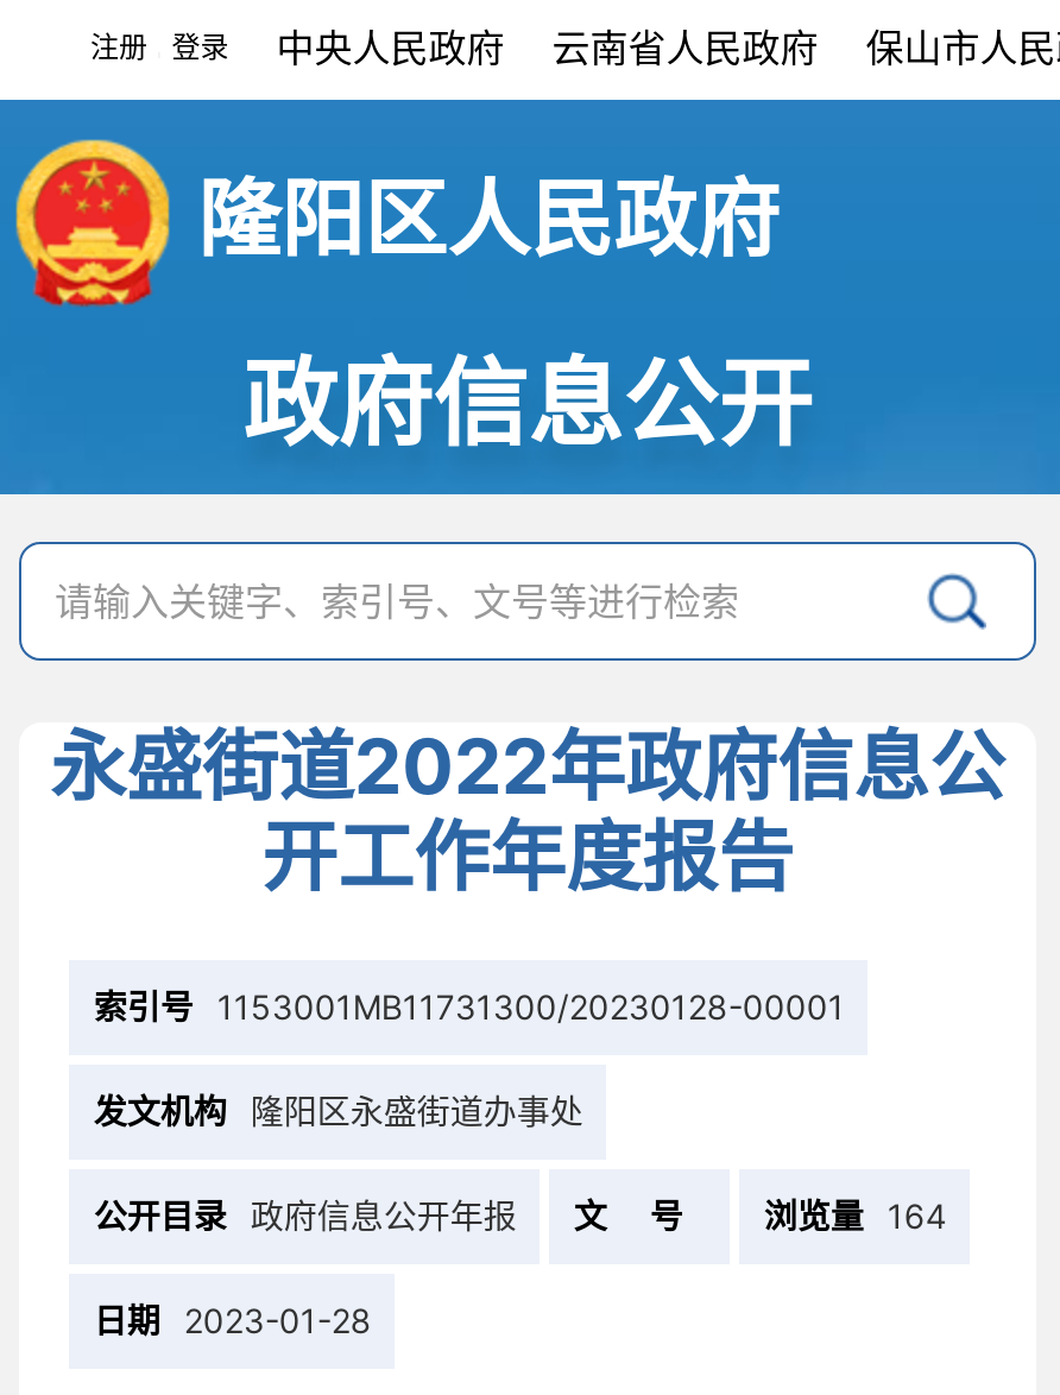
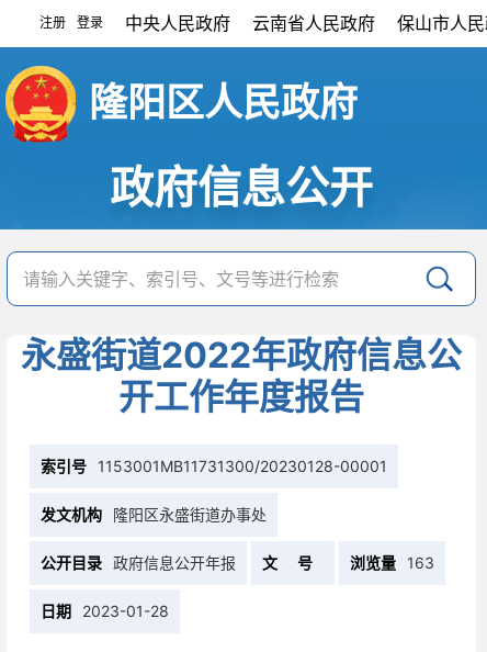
- 公开目录 政府信息公开年报 文 号 浏览量 164
+ 公开目录 政府信息公开年报 文 号 浏览量 163
